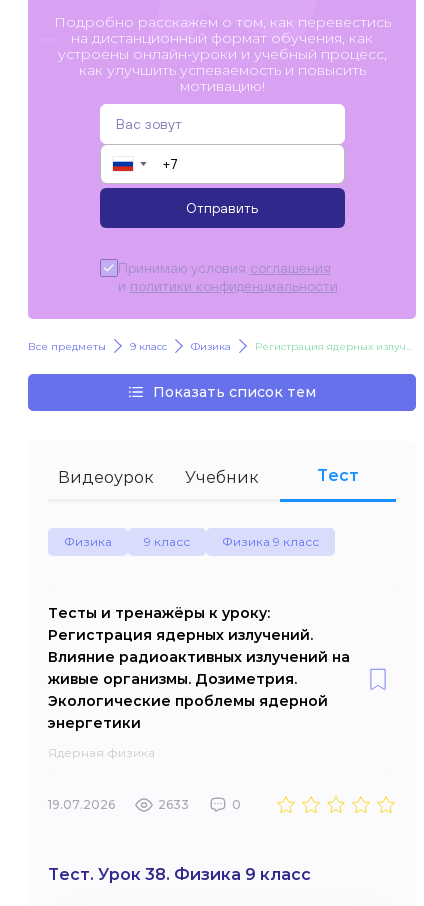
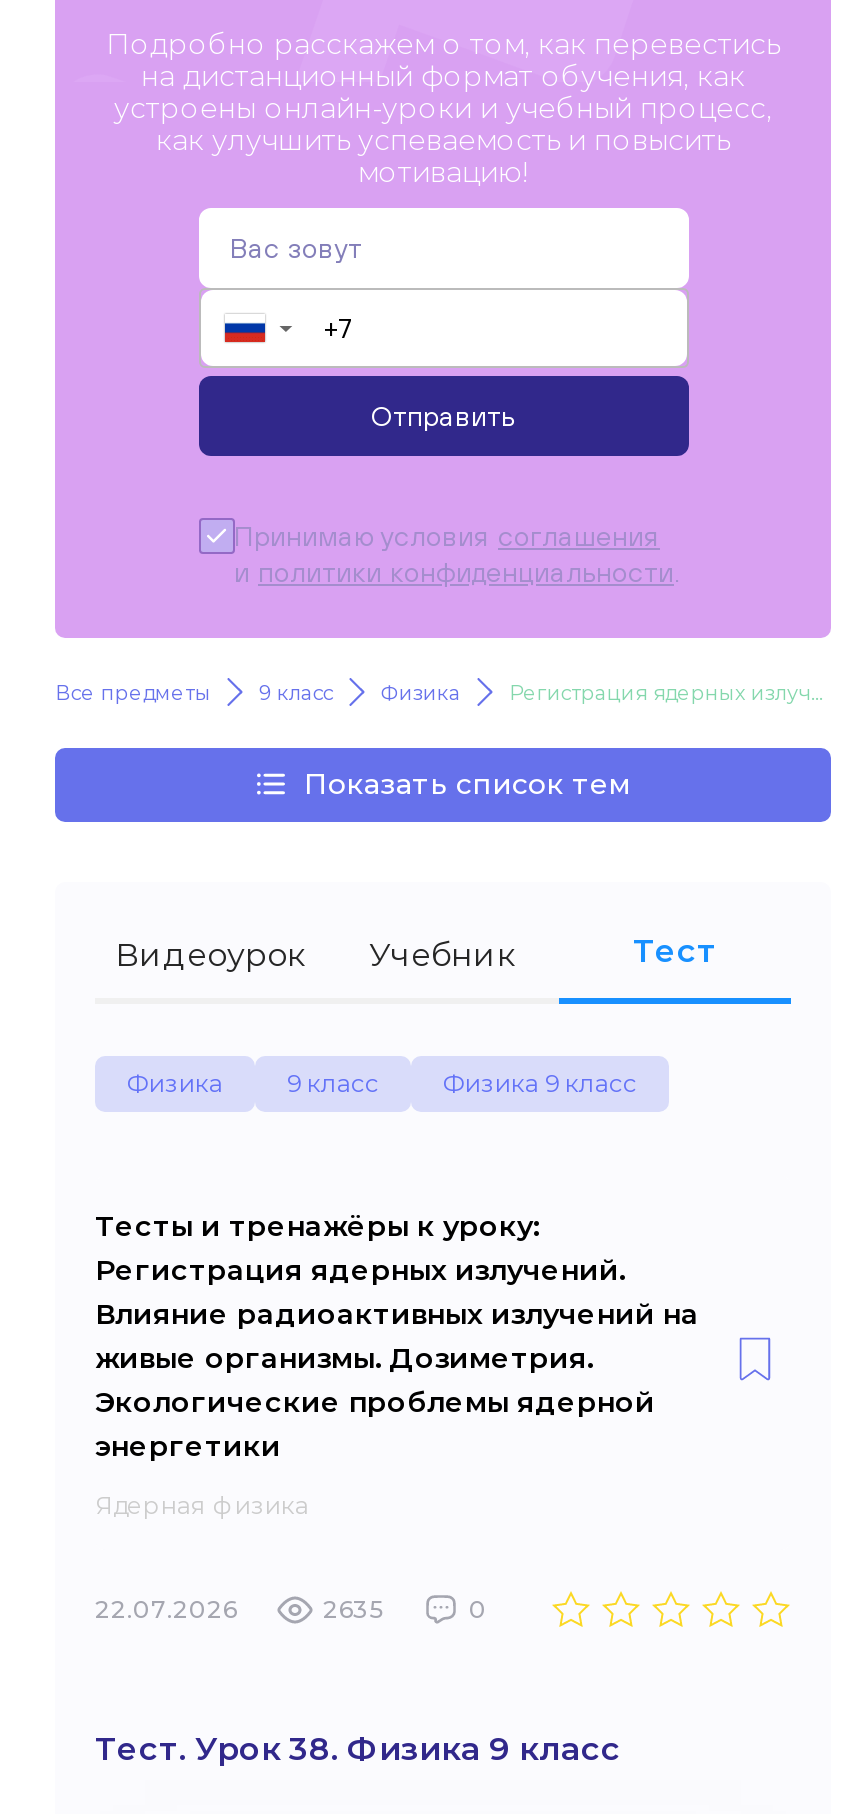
- 19.07.2026
+ 22.07.2026

- 2633
+ 2635
